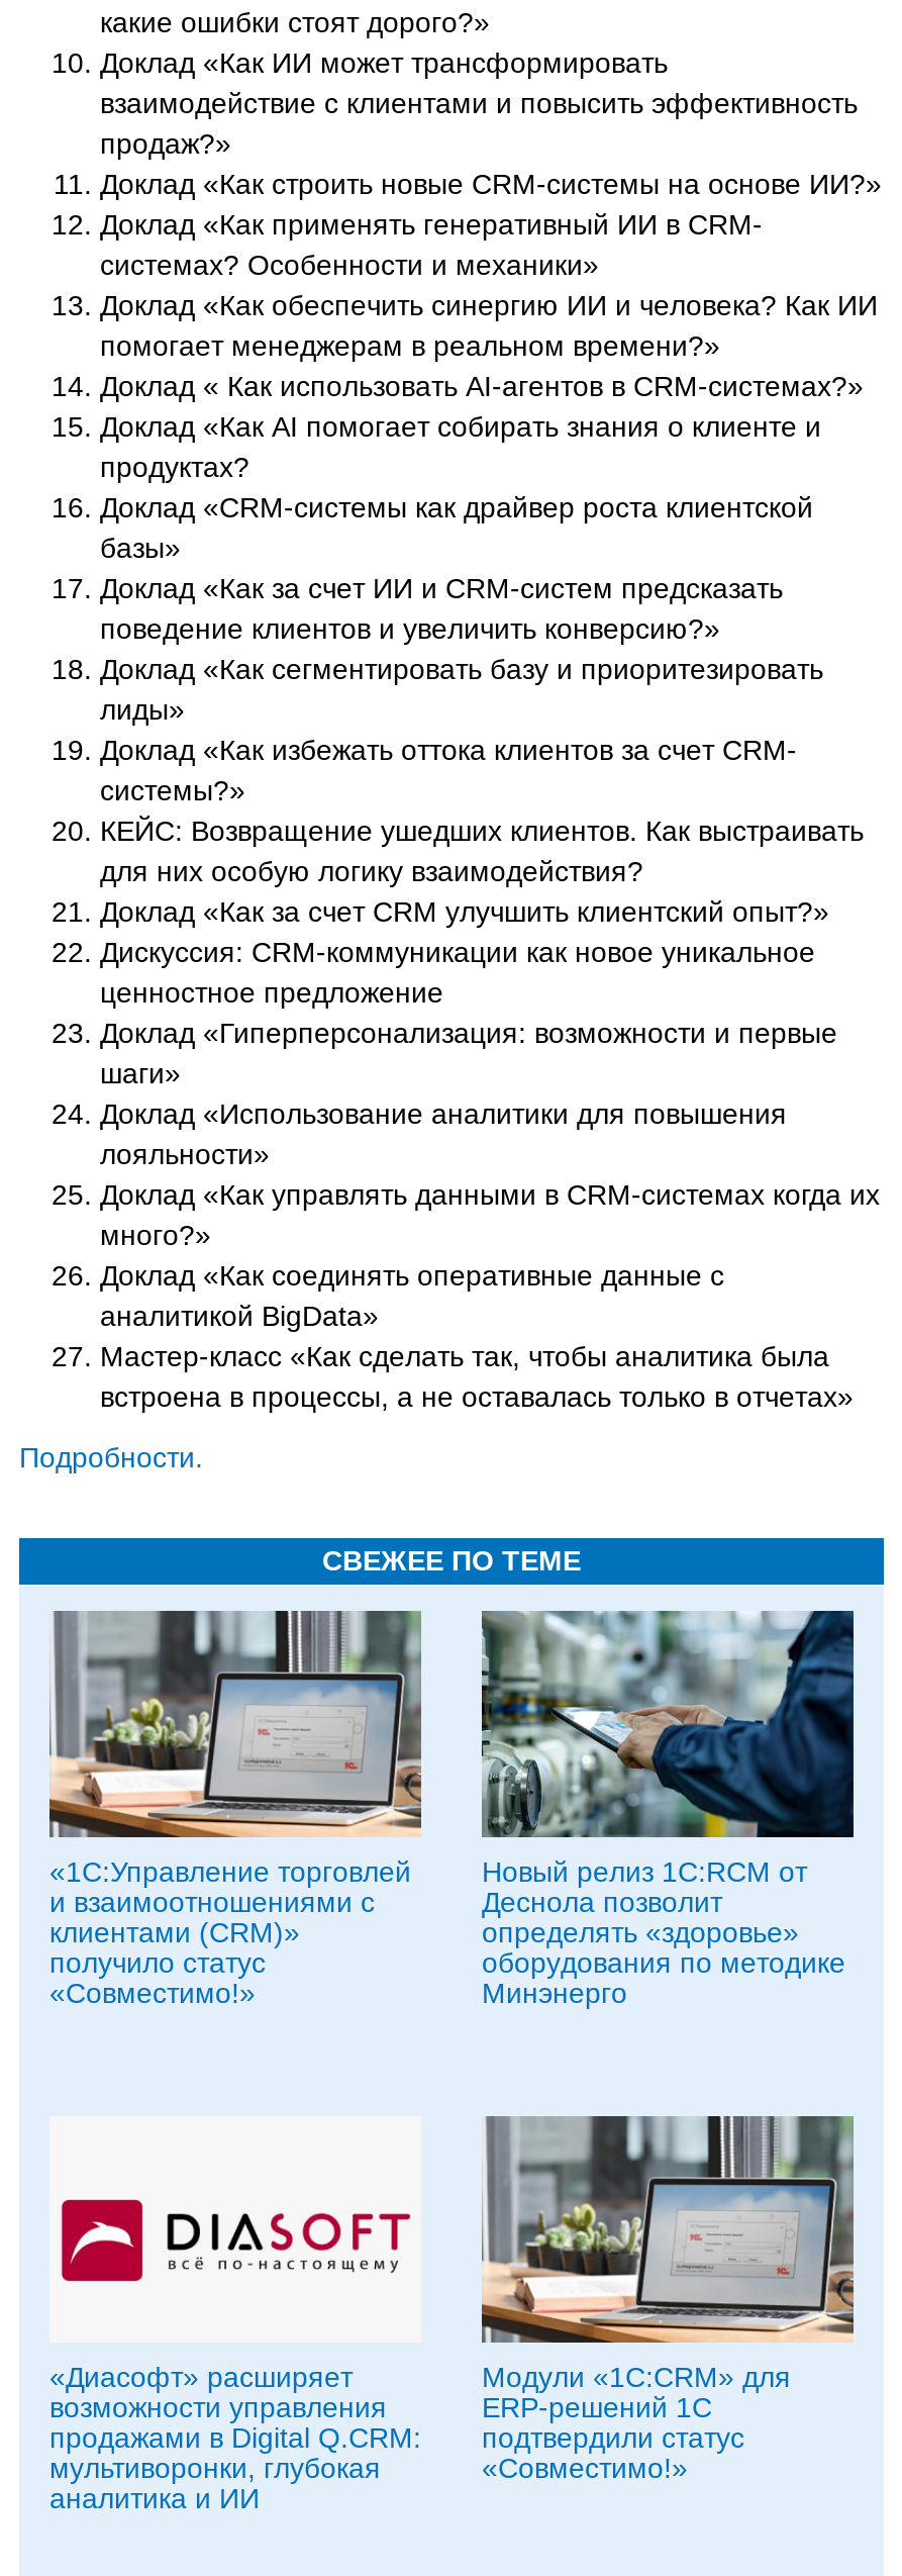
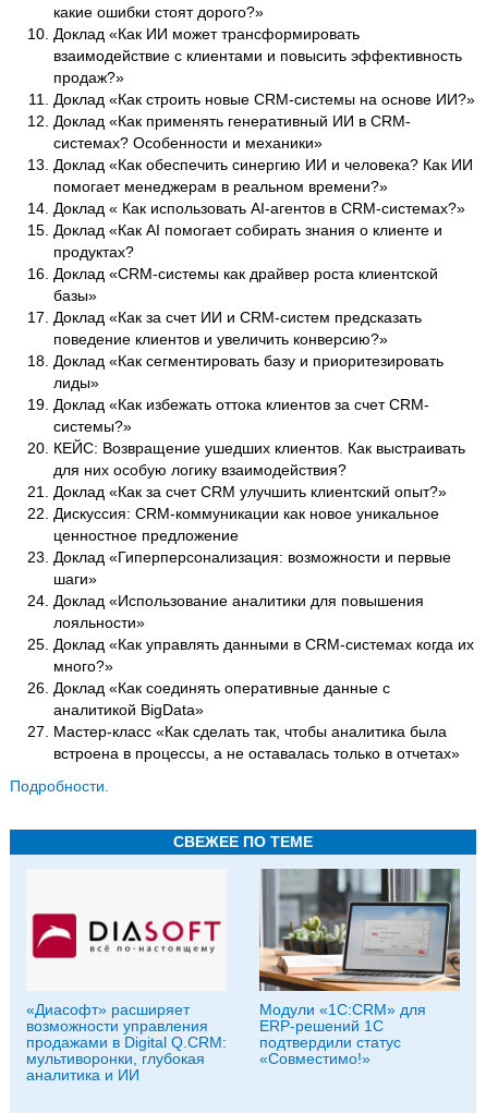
- [image]
- «1С:Управление торговлей
- и взаимоотношениями с
- клиентами (CRM)»
- получило статус
- «Совместимо!»

- [image]
- Новый релиз 1С:RCM от
- Деснола позволит
- определять «здоровье»
- оборудования по методике
- Минэнерго
